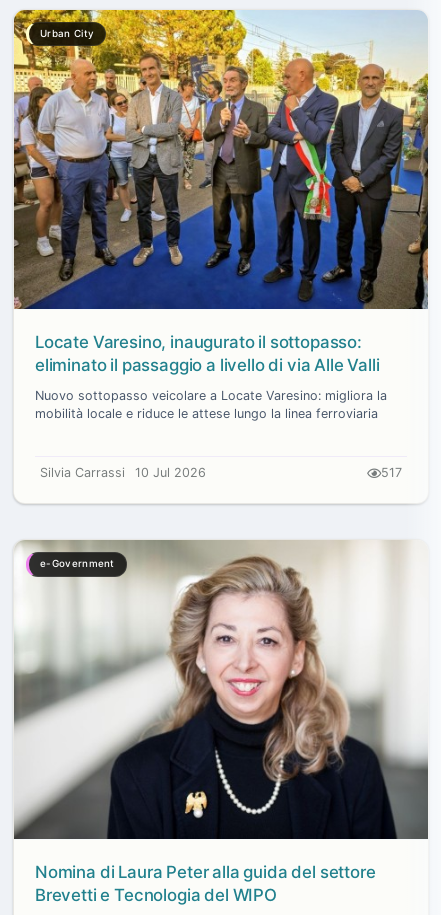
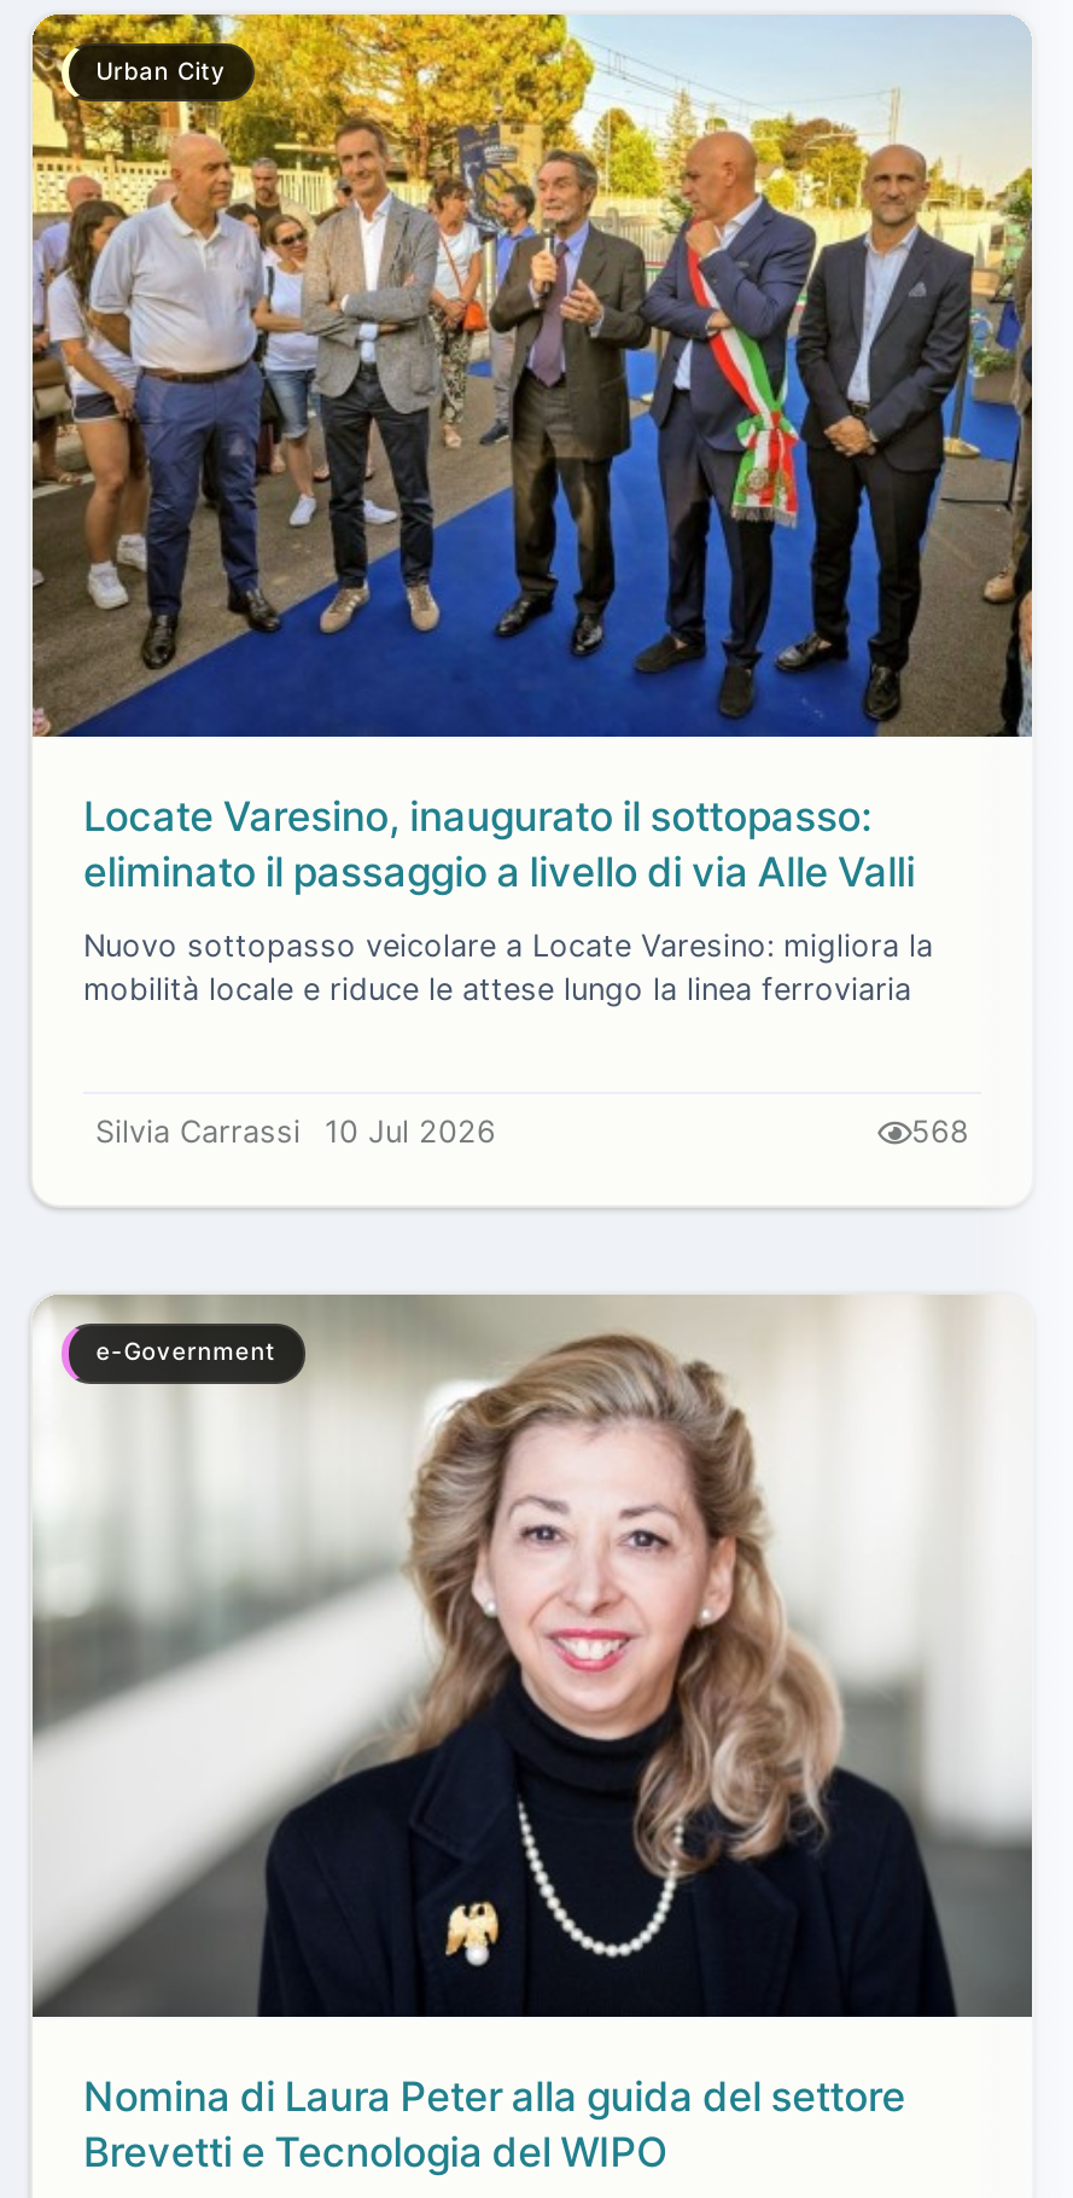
- 517
+ 568
